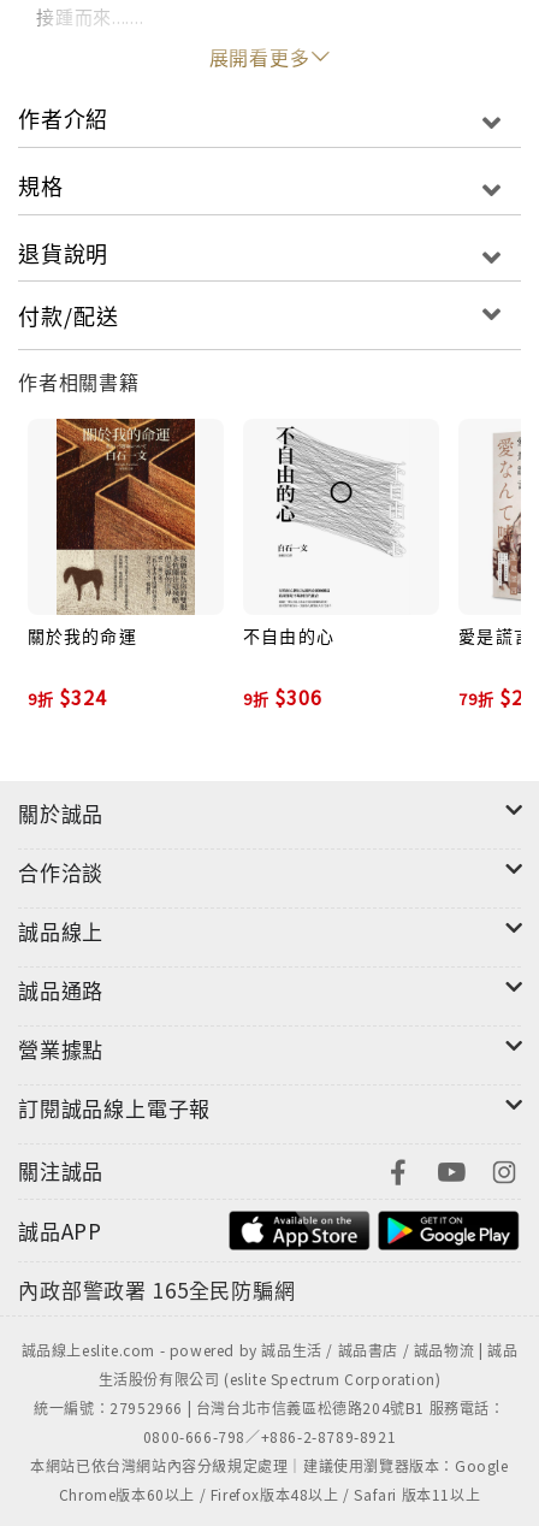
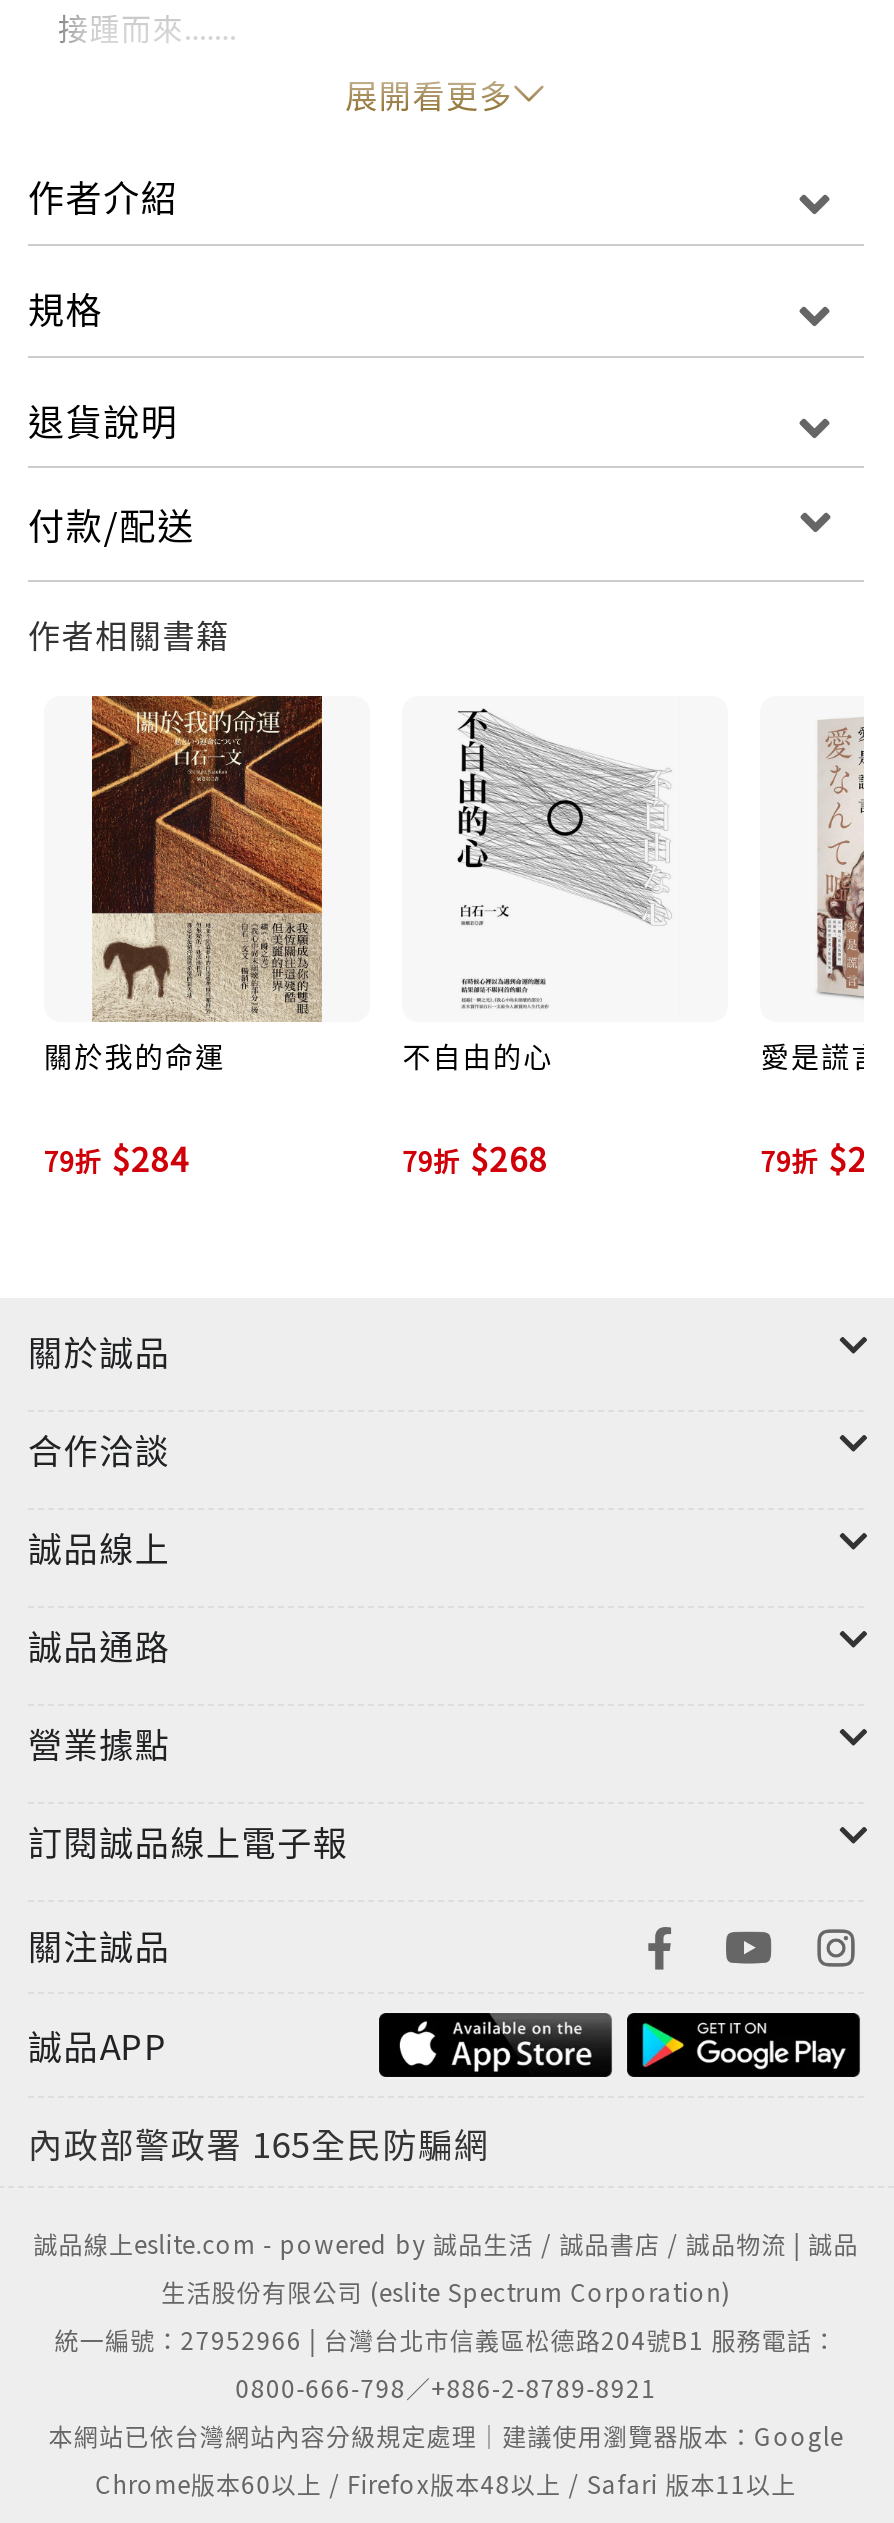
- 9折 $324
+ 79折 $284

- 9折 $306
+ 79折 $268
